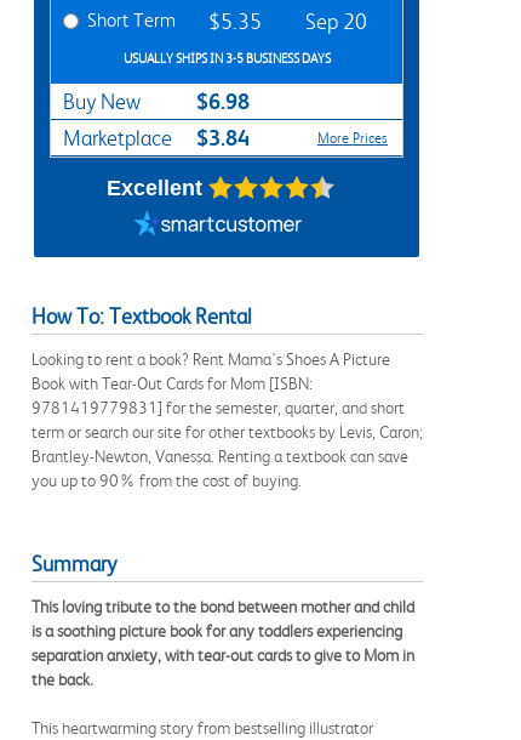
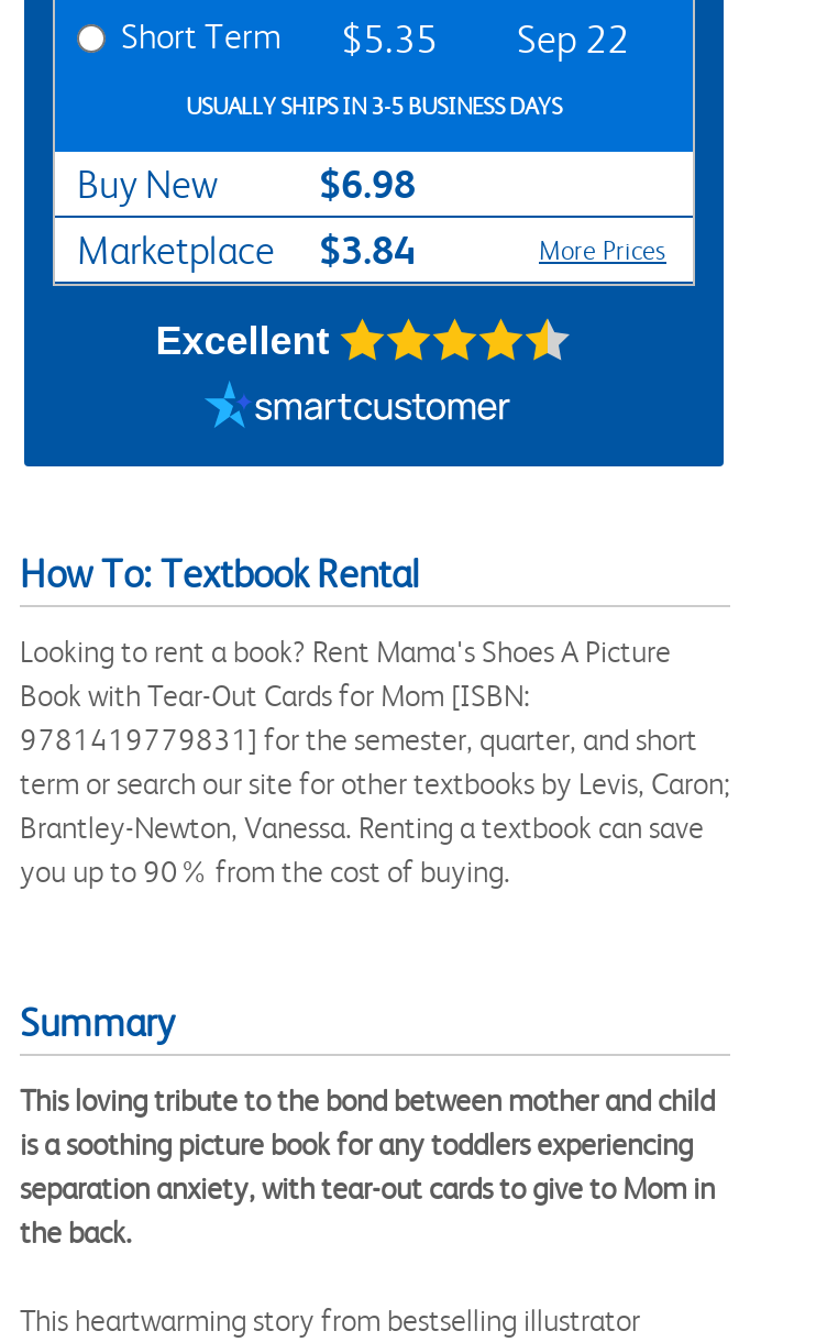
- Short Term $5.35 Sep 20
+ Short Term $5.35 Sep 22
